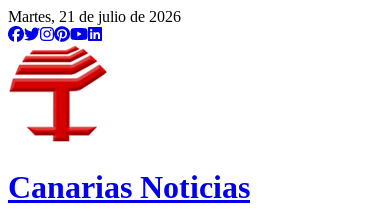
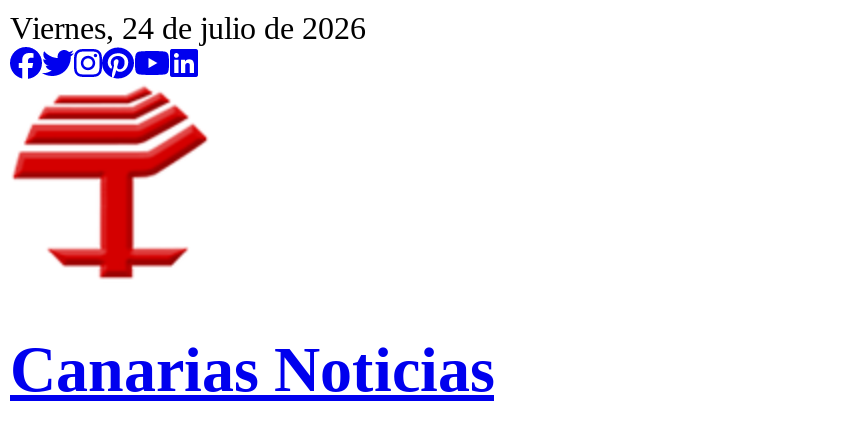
- Martes, 21 de julio de 2026
+ Viernes, 24 de julio de 2026
